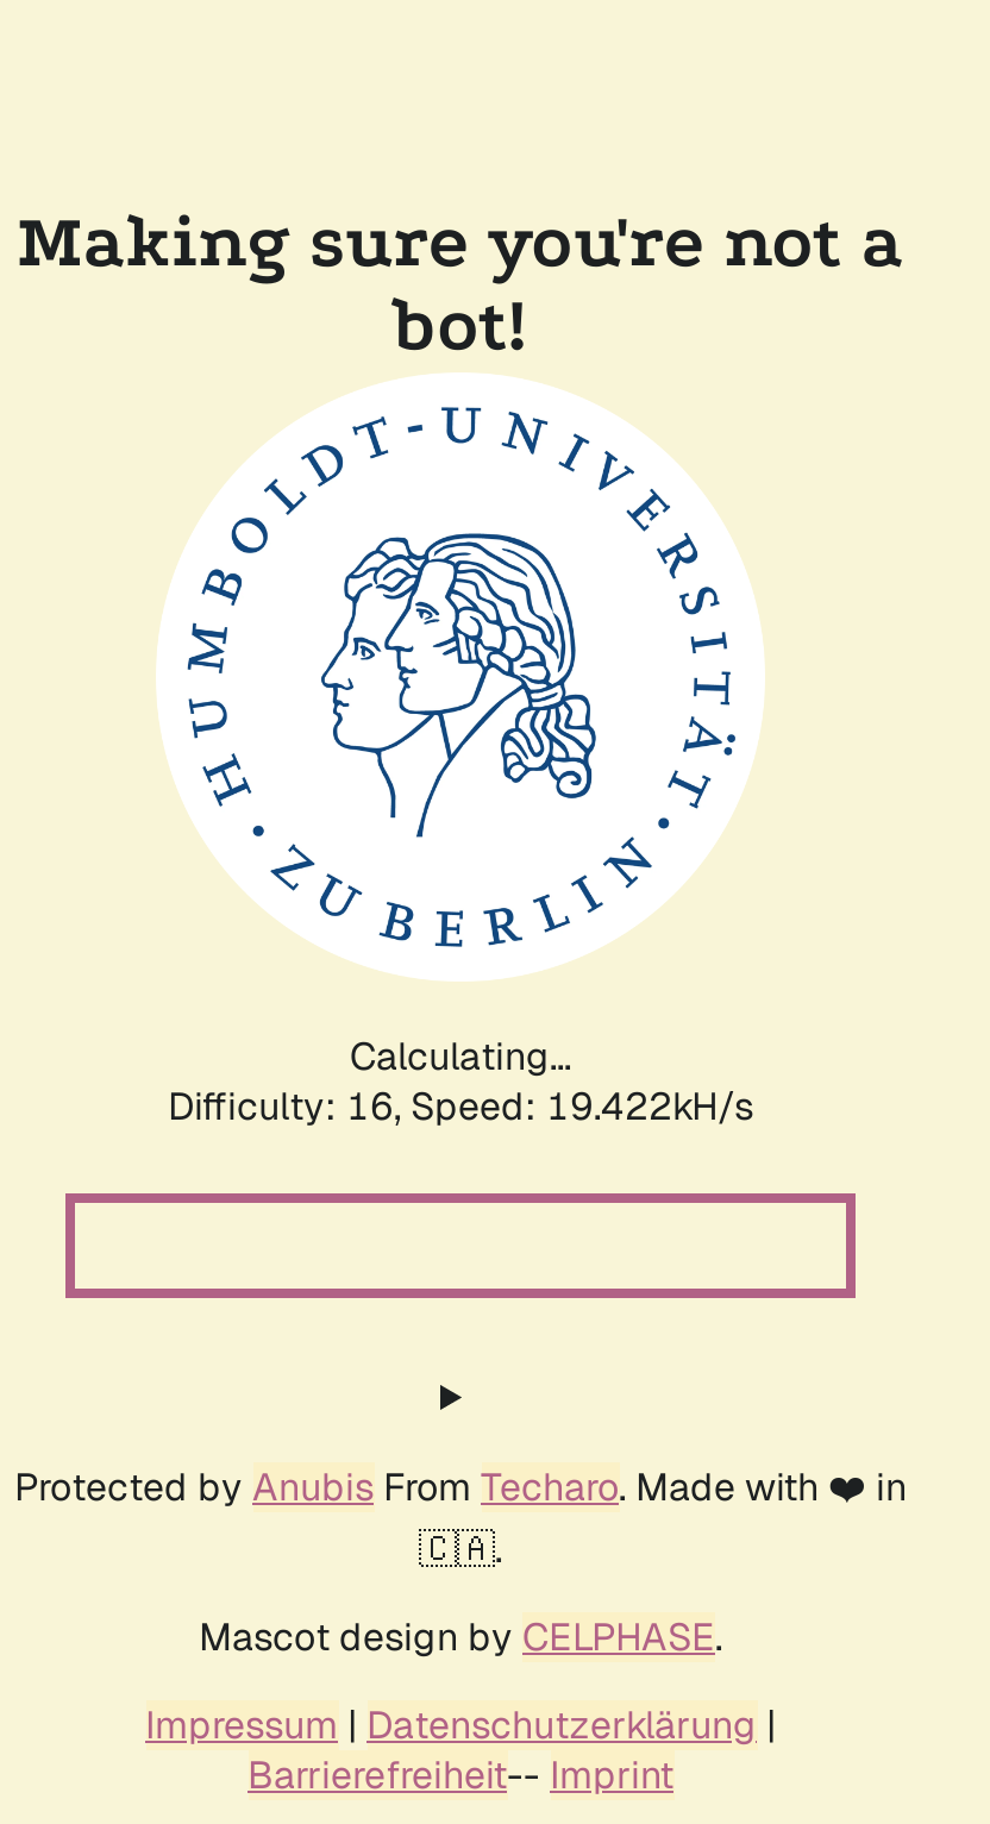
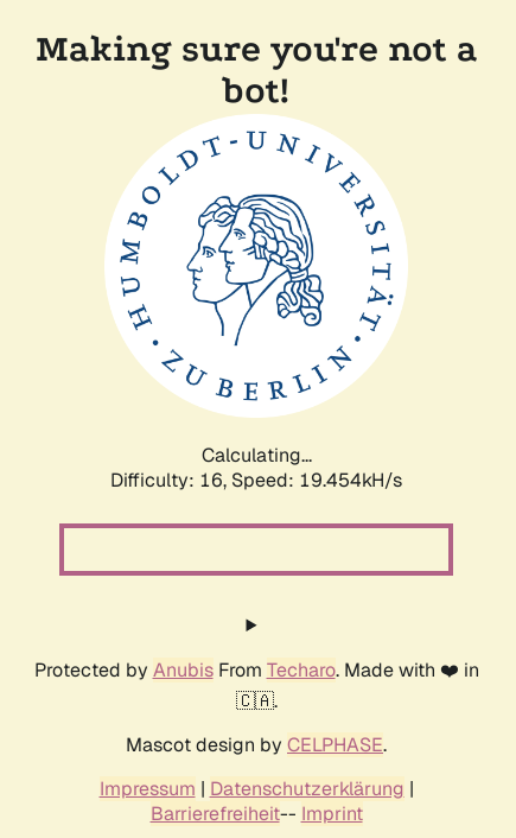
- Difficulty: 16, Speed: 19.422kH/s
+ Difficulty: 16, Speed: 19.454kH/s
